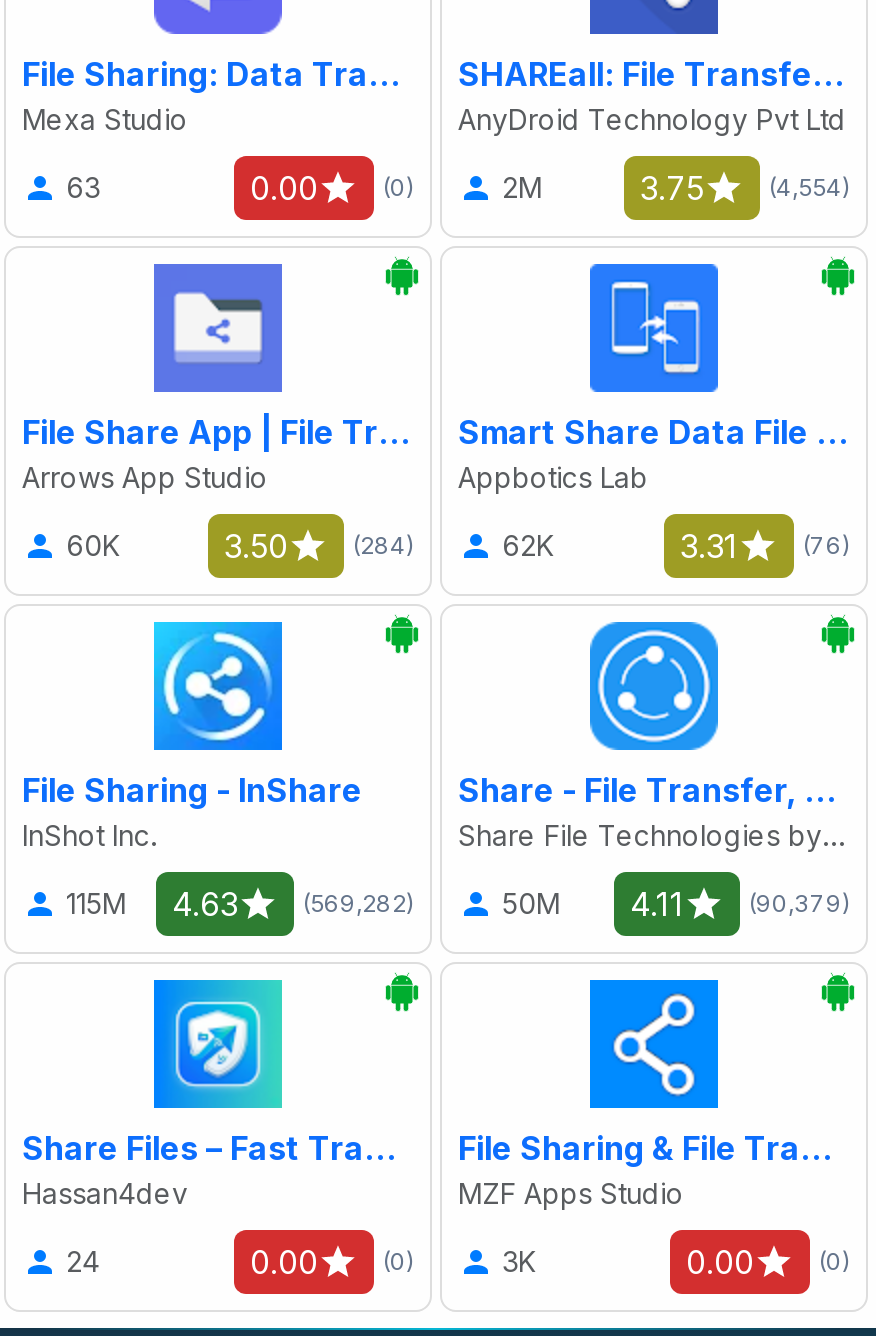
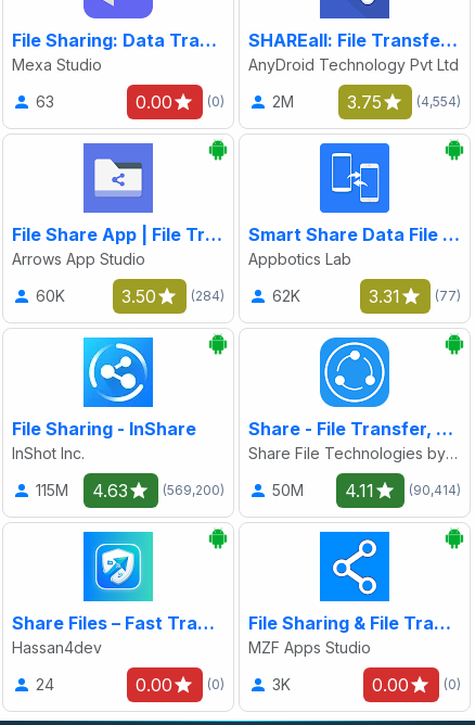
- (76)
+ (77)

- (569,282)
+ (569,200)

- (90,379)
+ (90,414)
